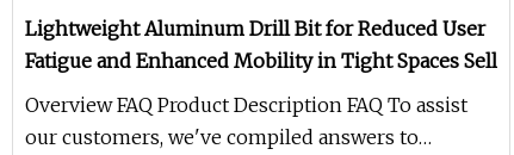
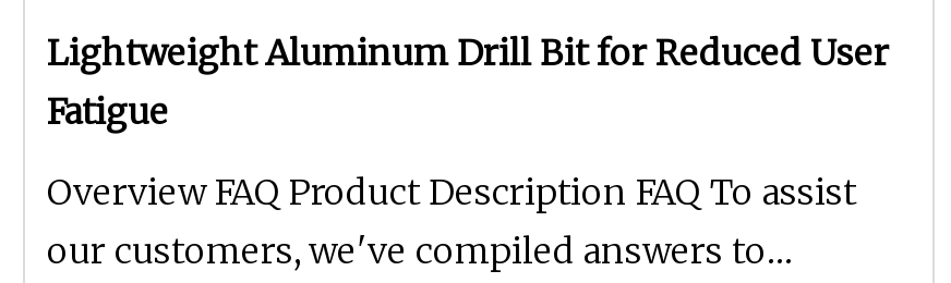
- Fatigue and Enhanced Mobility in Tight Spaces Sell
+ Fatigue
